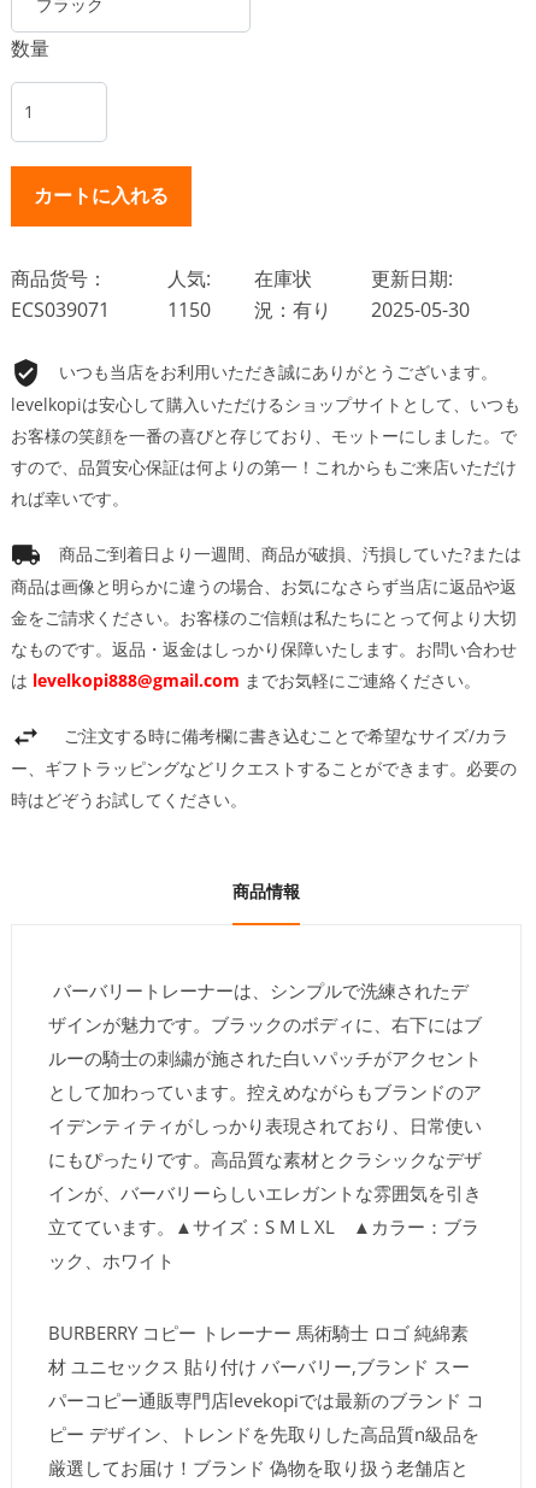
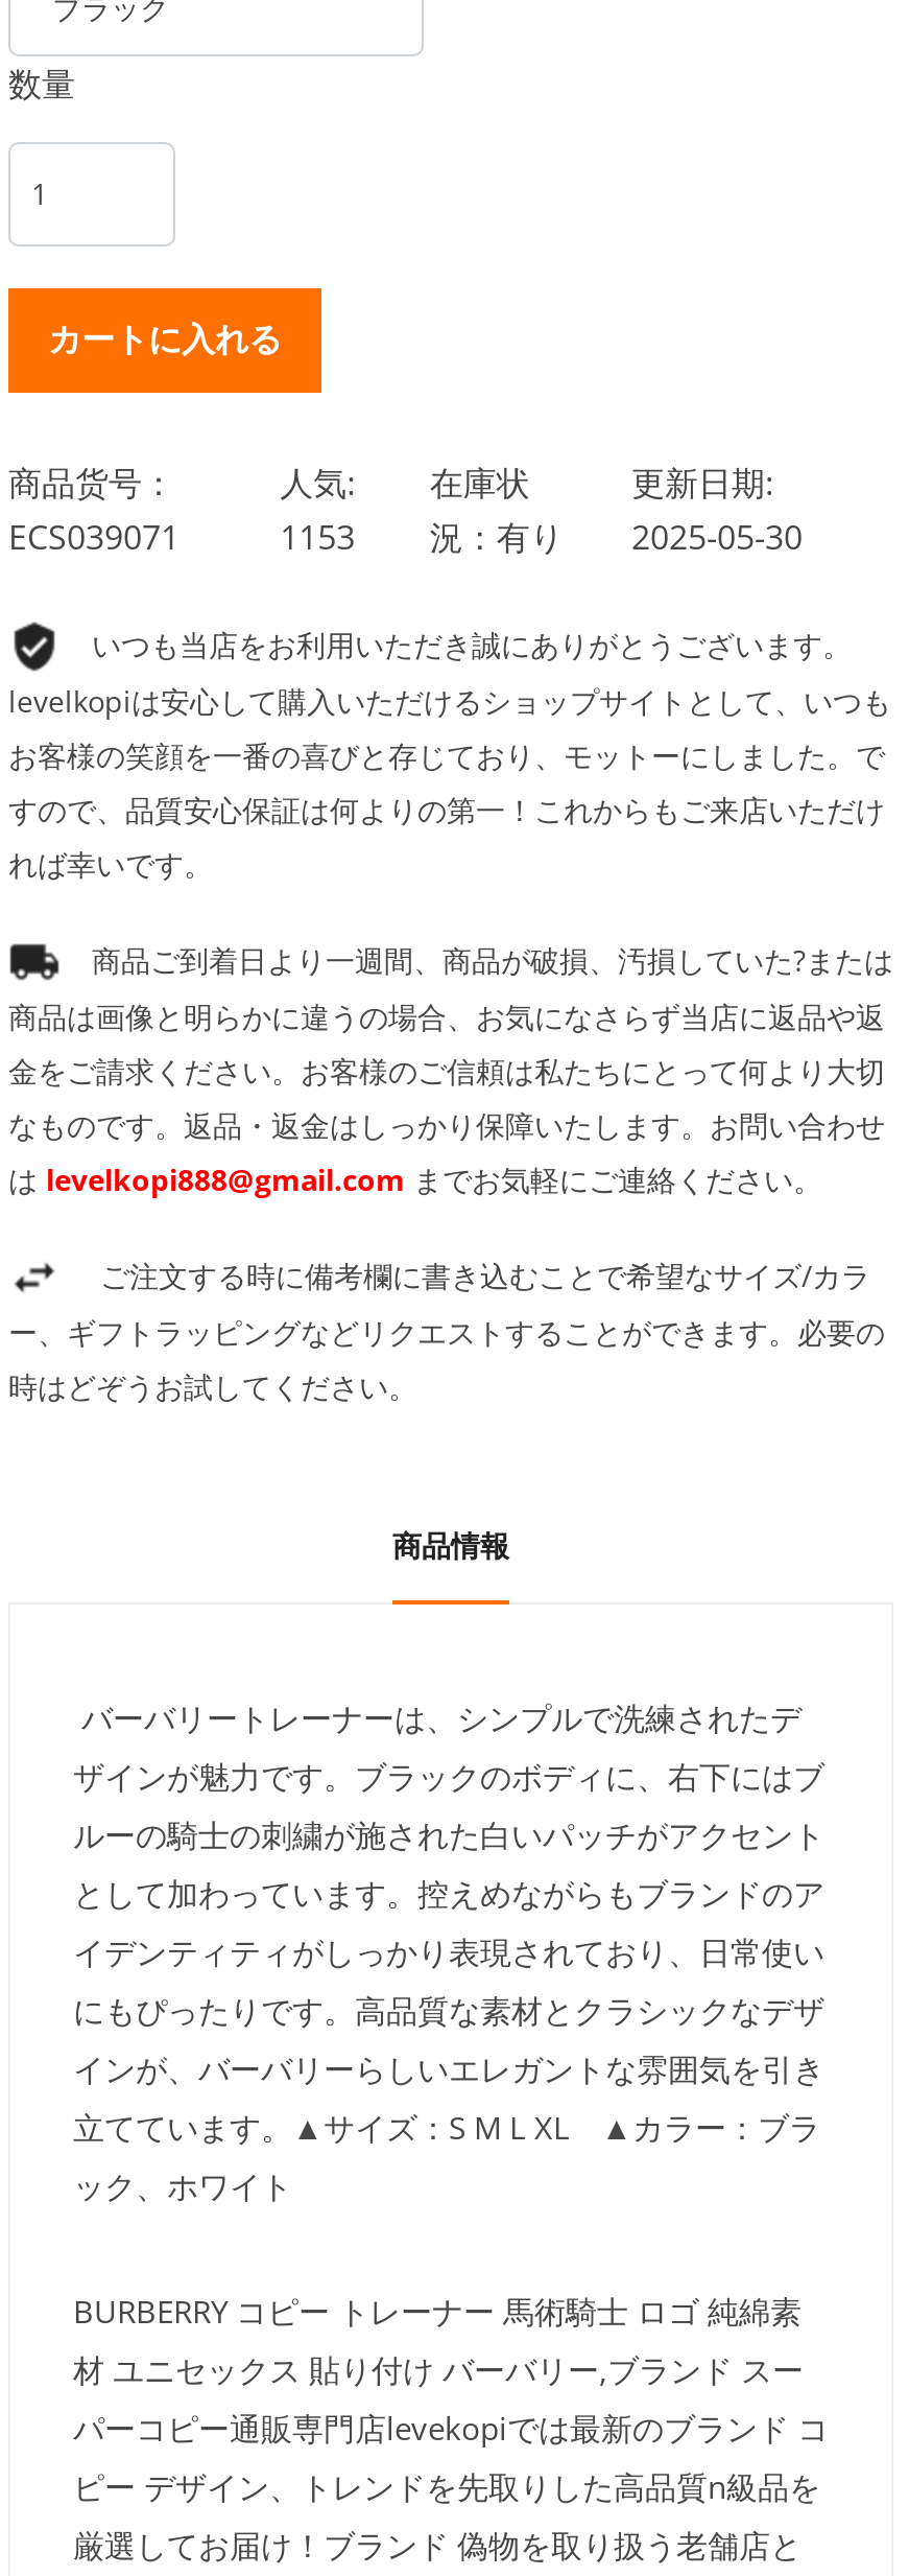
- 1150 況：有り 2025-05-30
+ 1153 況：有り 2025-05-30
